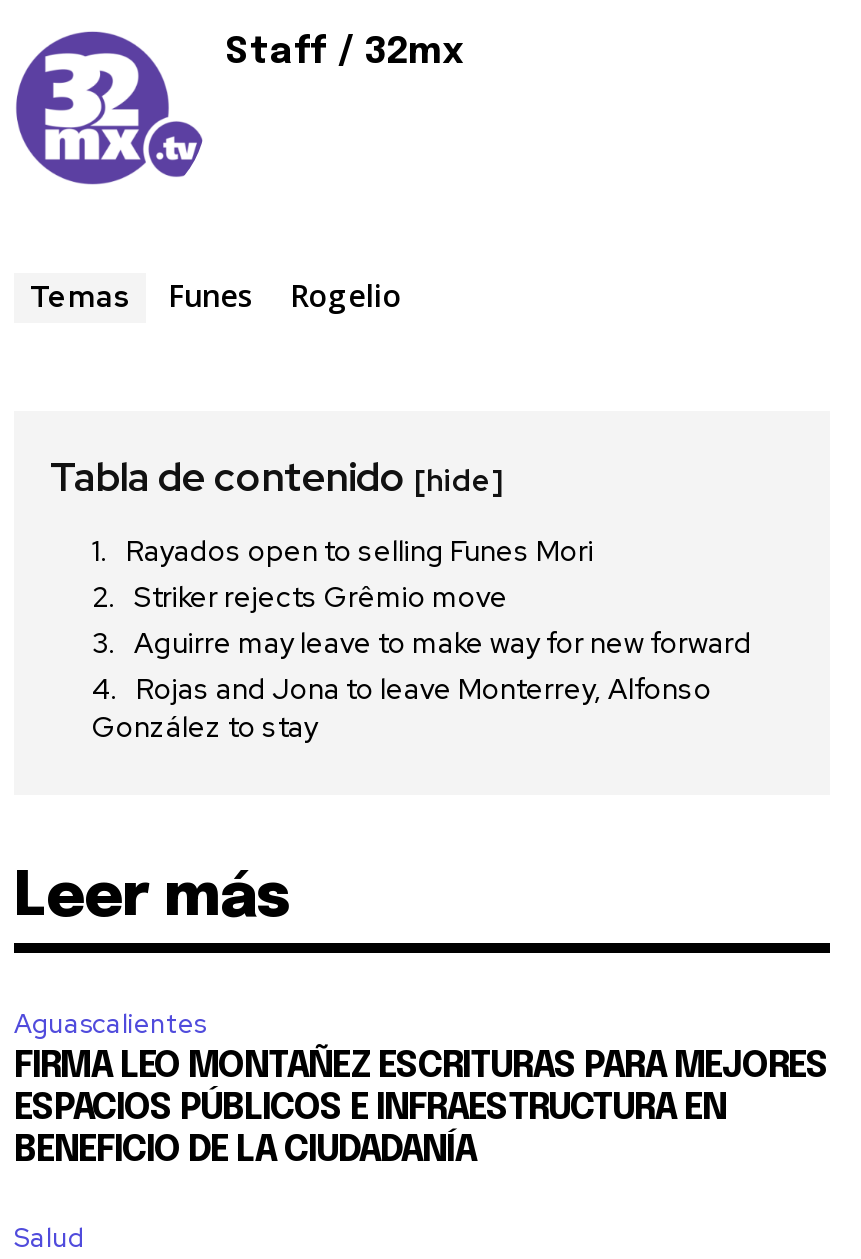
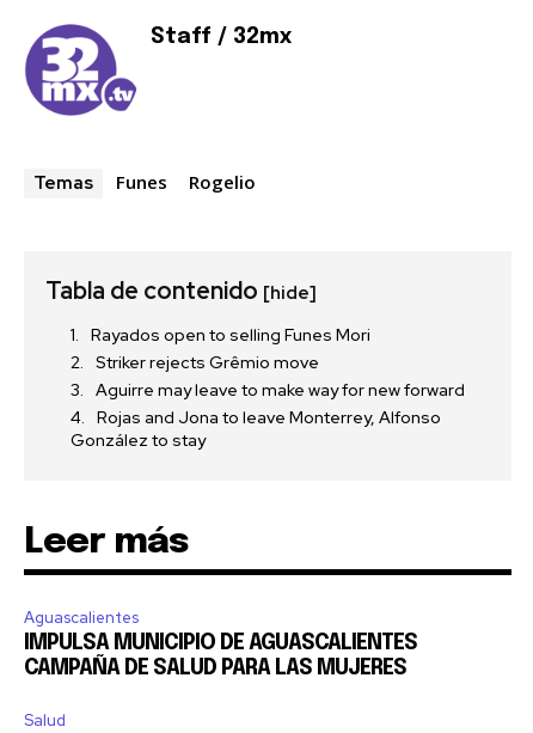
- FIRMA LEO MONTAÑEZ ESCRITURAS PARA MEJORES
- ESPACIOS PÚBLICOS E INFRAESTRUCTURA EN
- BENEFICIO DE LA CIUDADANÍA
+ IMPULSA MUNICIPIO DE AGUASCALIENTES
+ CAMPAÑA DE SALUD PARA LAS MUJERES
